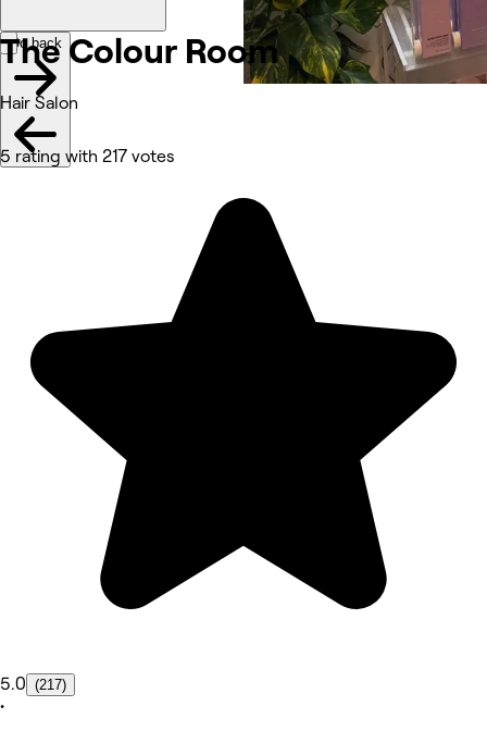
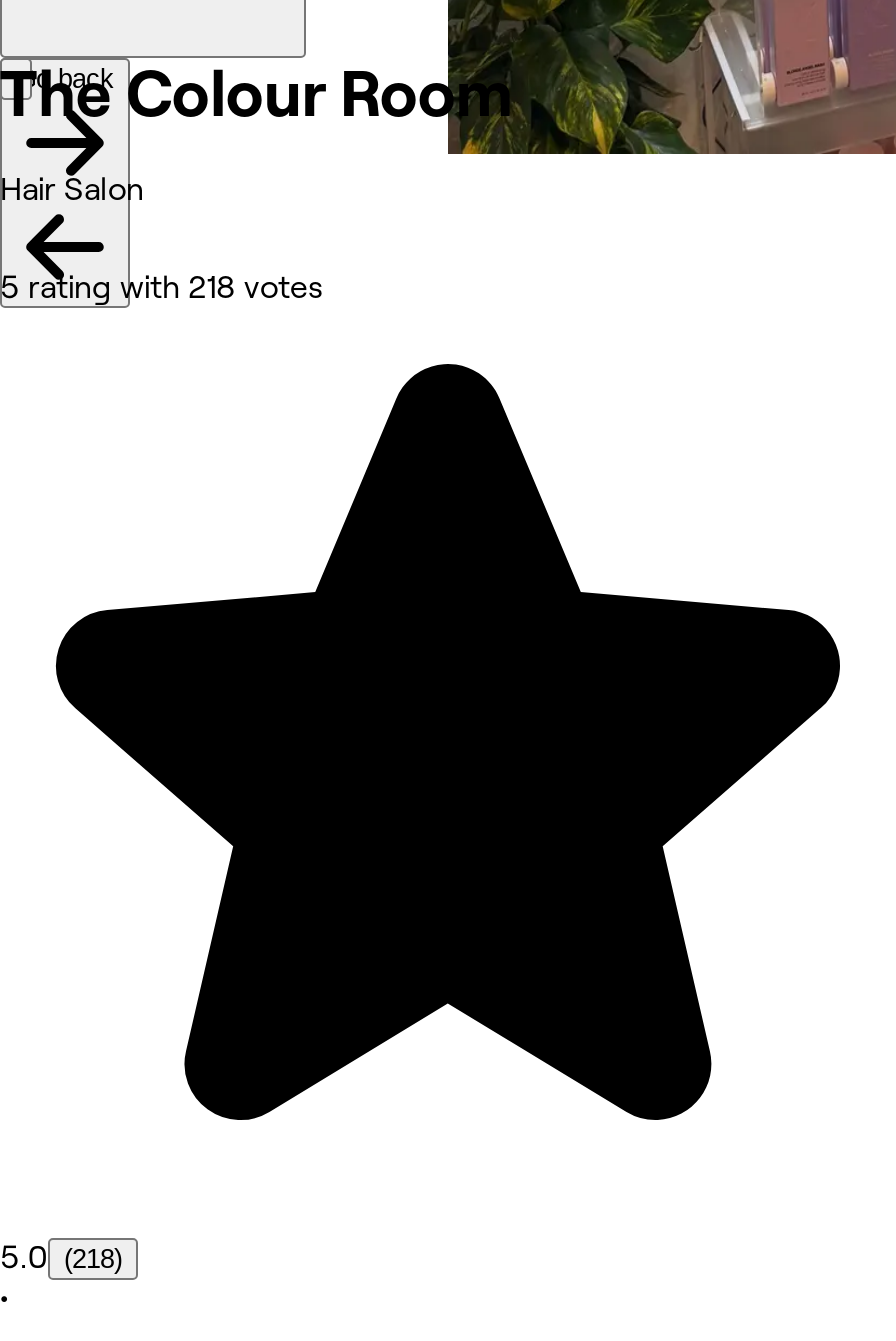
- 5 rating with 217 votes
+ 5 rating with 218 votes

- 5.0 (217)
+ 5.0 (218)
